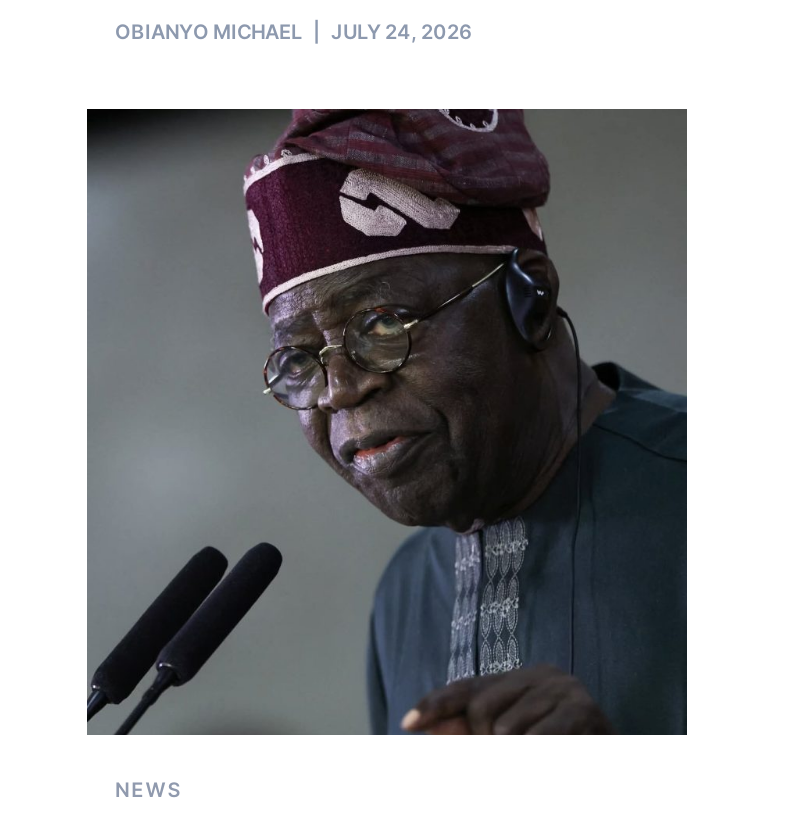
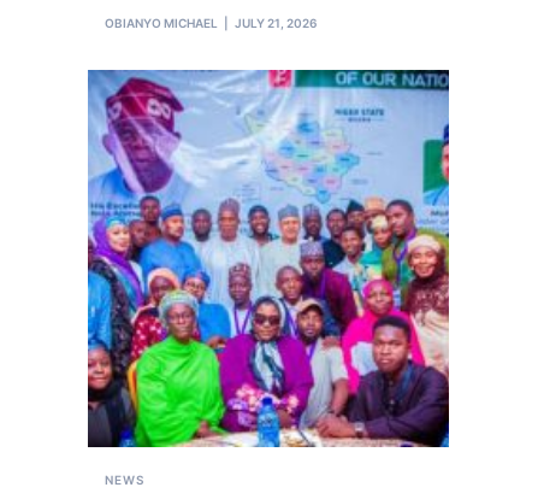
- OBIANYO MICHAEL JULY 24, 2026
+ OBIANYO MICHAEL JULY 21, 2026

- [image]
+ [image]
